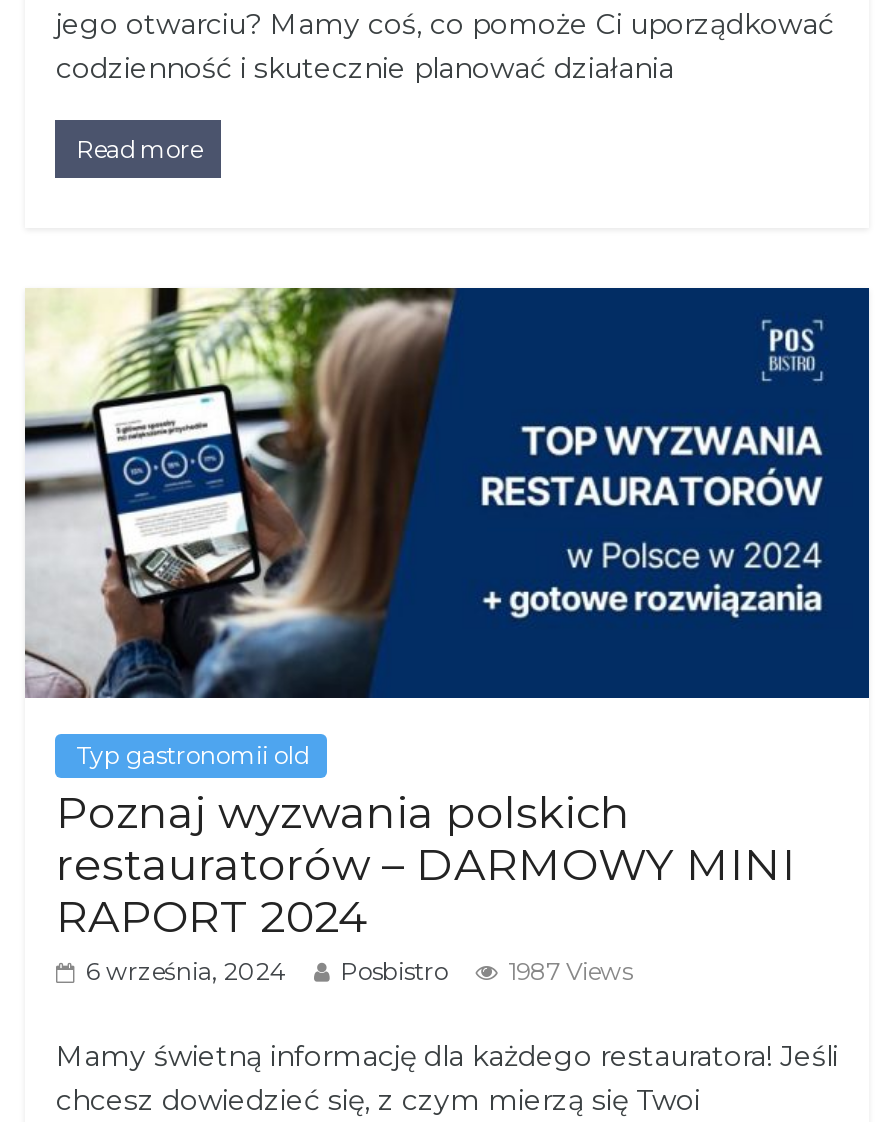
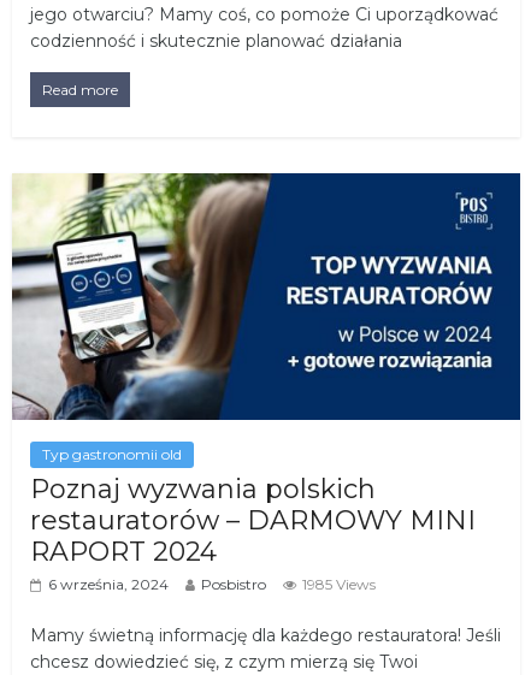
- 6 września, 2024 Posbistro 1987 Views
+ 6 września, 2024 Posbistro 1985 Views
